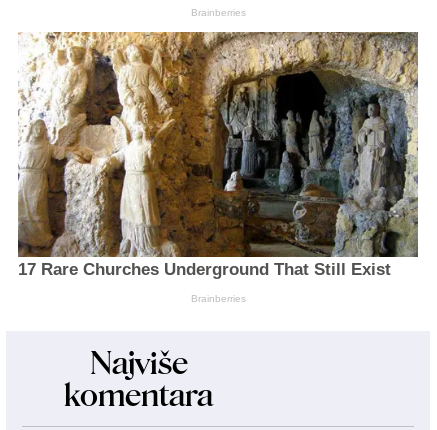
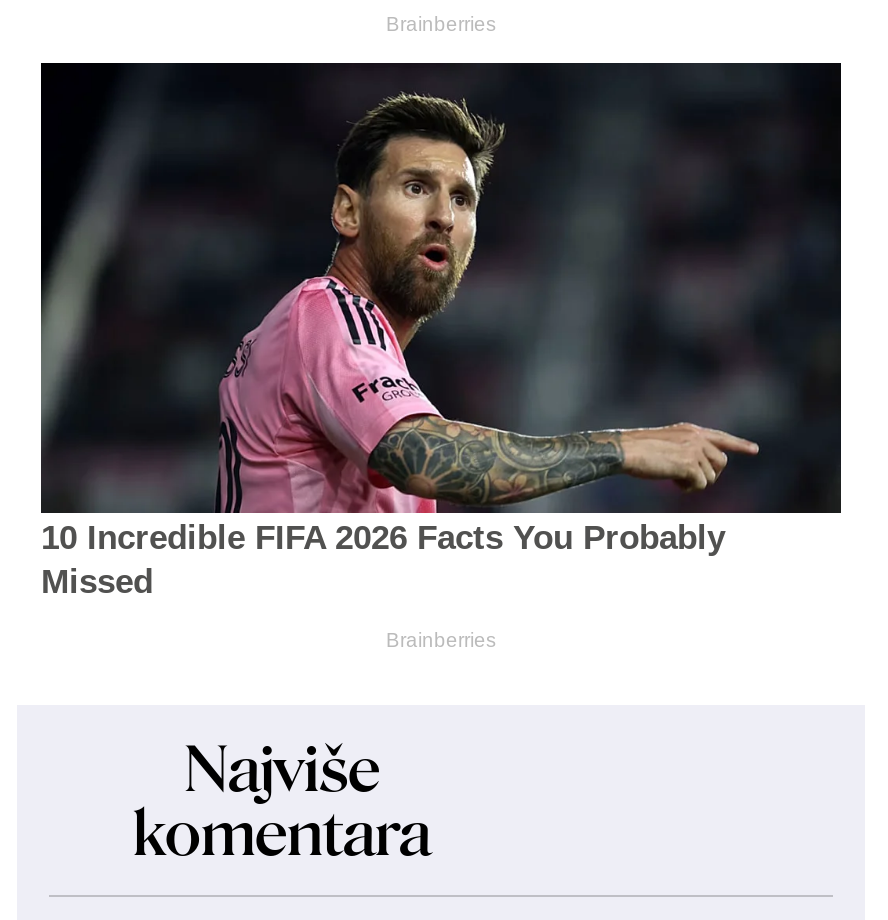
- [image]
- 17 Rare Churches Underground That Still Exist
+ [image]
+ 10 Incredible FIFA 2026 Facts You Probably
+ Missed
